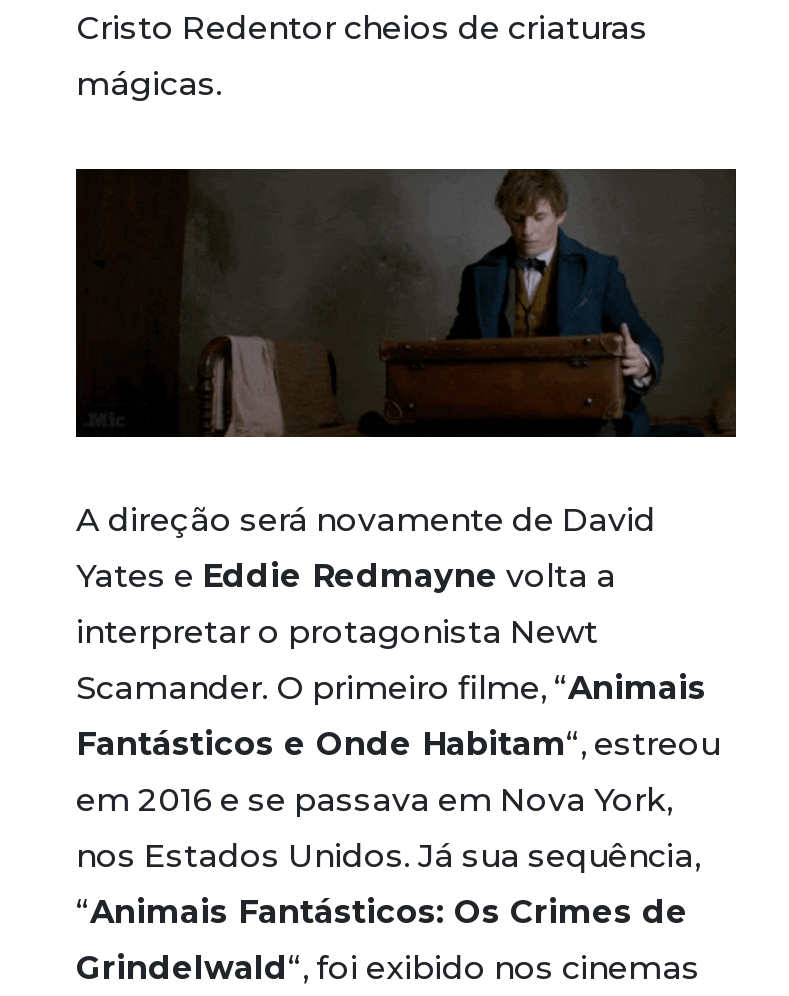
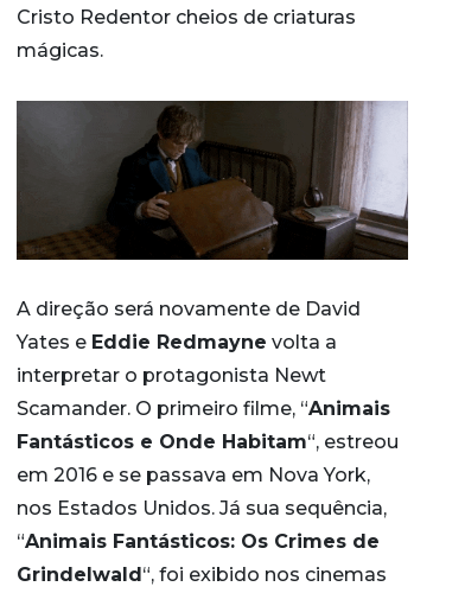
- [image]
+ [image]
